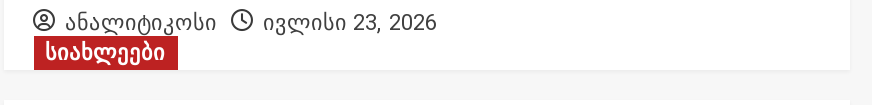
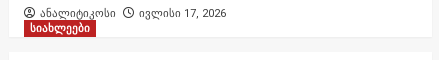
- ანალიტიკოსი ივლისი 23, 2026
+ ანალიტიკოსი ივლისი 17, 2026
